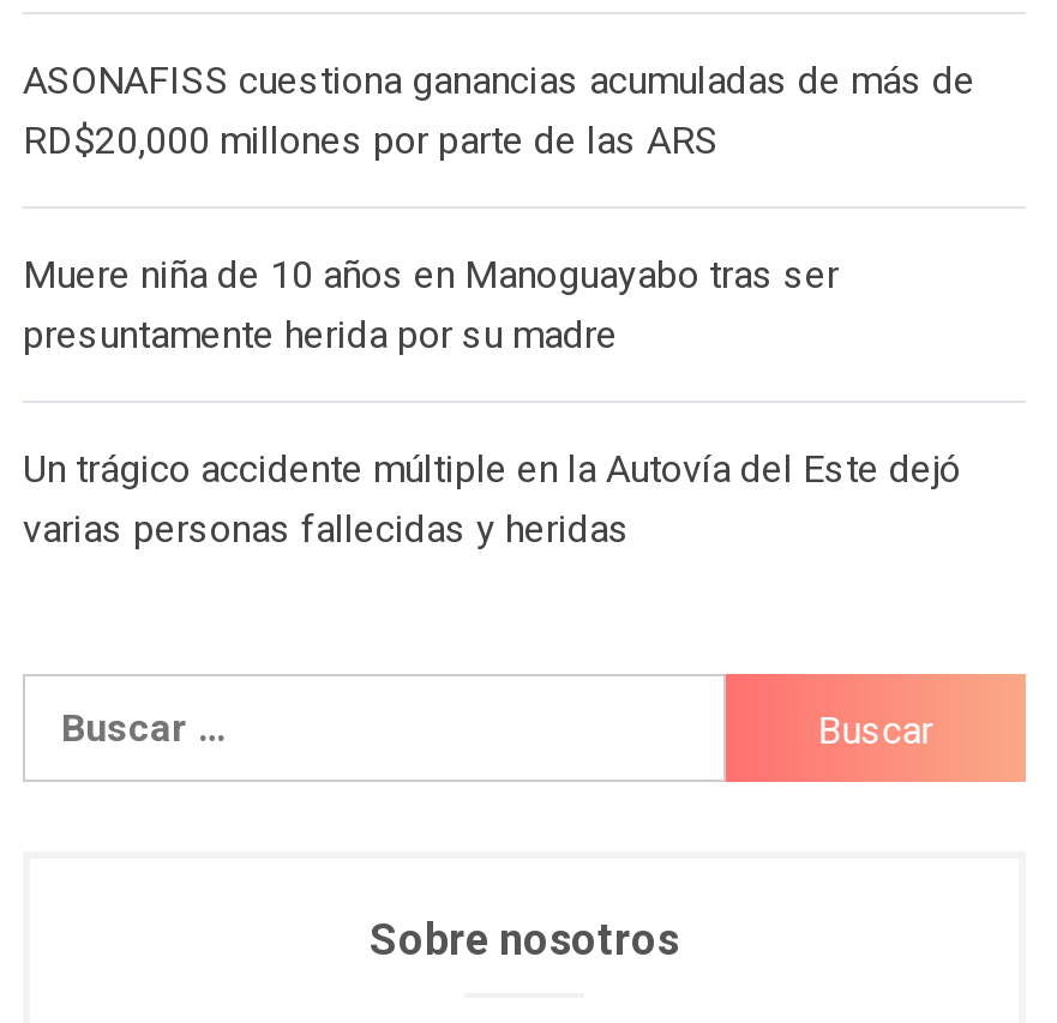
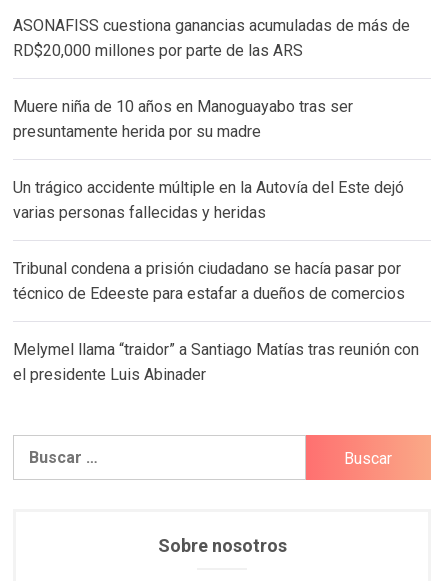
+ Tribunal condena a prisión ciudadano se hacía pasar por
+ técnico de Edeeste para estafar a dueños de comercios
+ Melymel llama “traidor” a Santiago Matías tras reunión con
+ el presidente Luis Abinader
